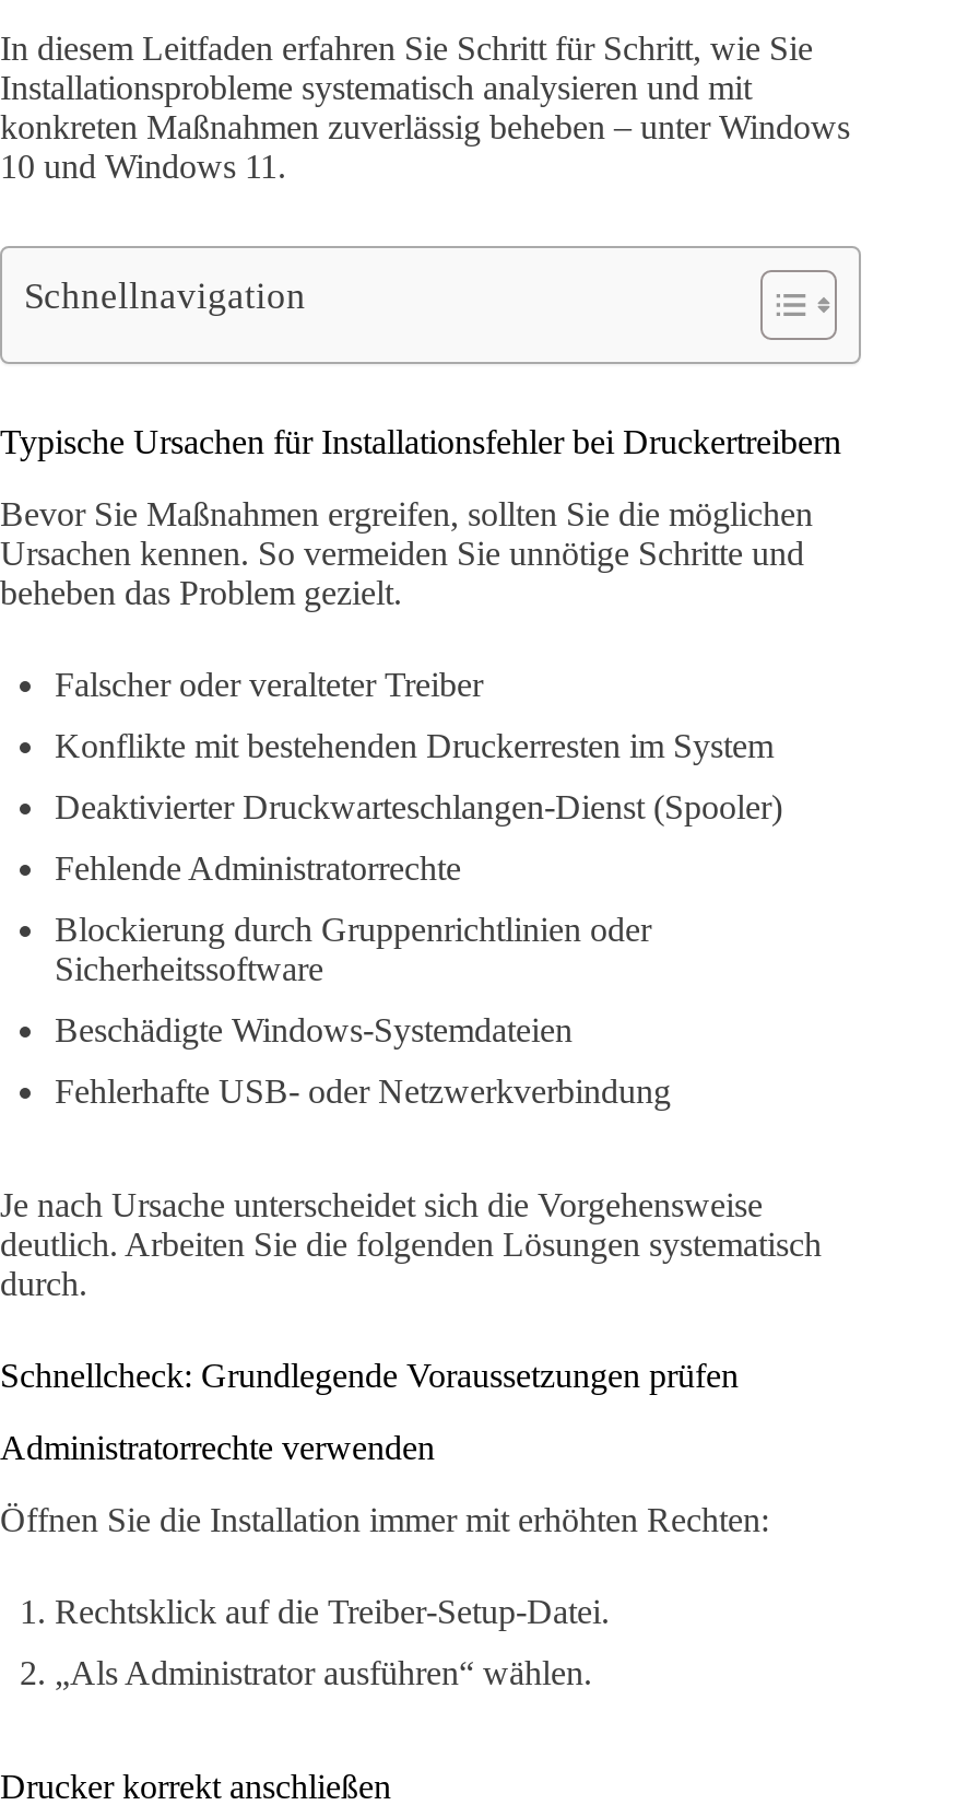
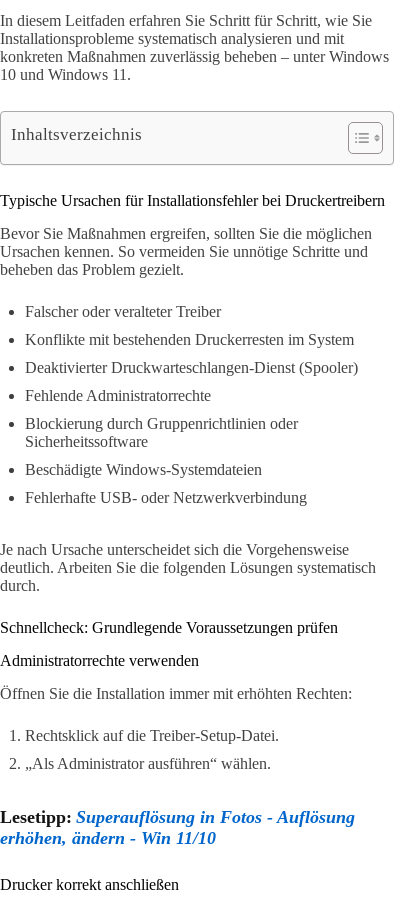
- Schnellnavigation
+ Inhaltsverzeichnis

+ Lesetipp: Superauflösung in Fotos - Auflösung
+ erhöhen, ändern - Win 11/10
